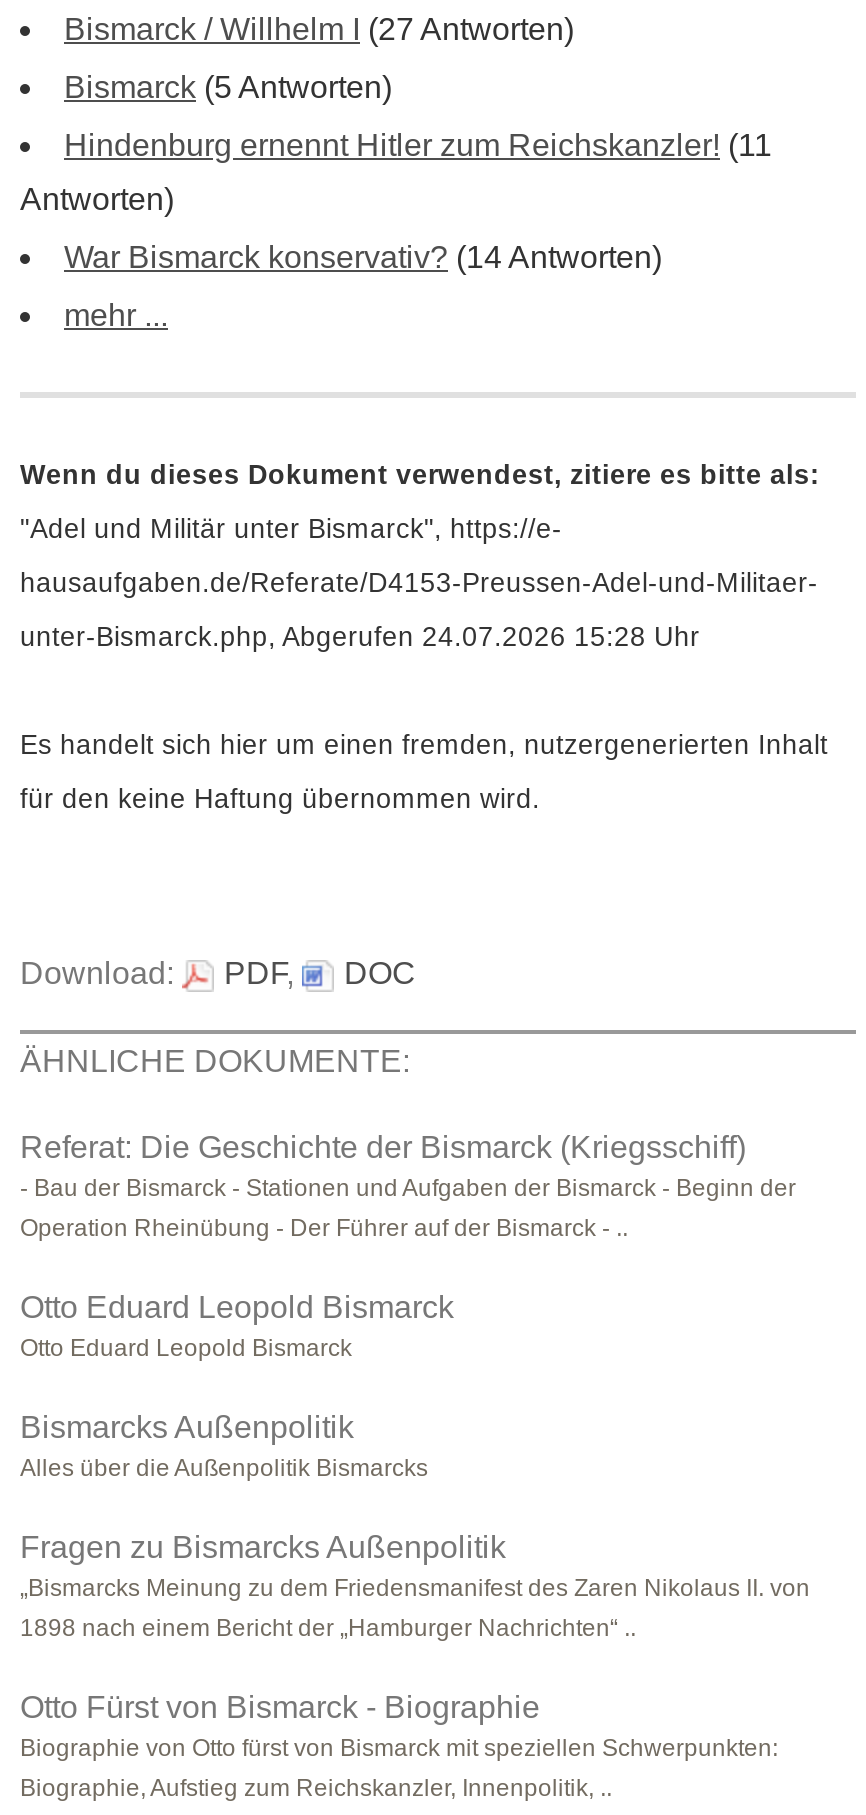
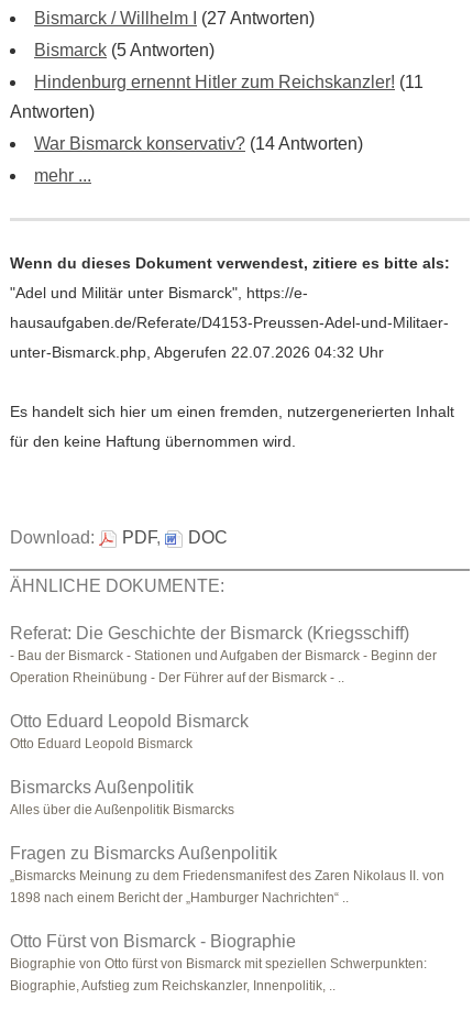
- unter-Bismarck.php, Abgerufen 24.07.2026 15:28 Uhr
+ unter-Bismarck.php, Abgerufen 22.07.2026 04:32 Uhr
